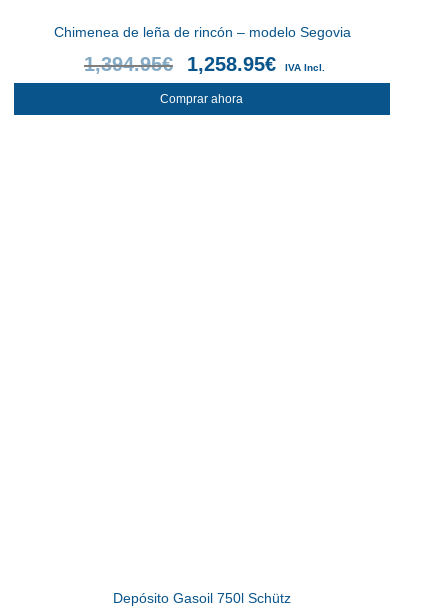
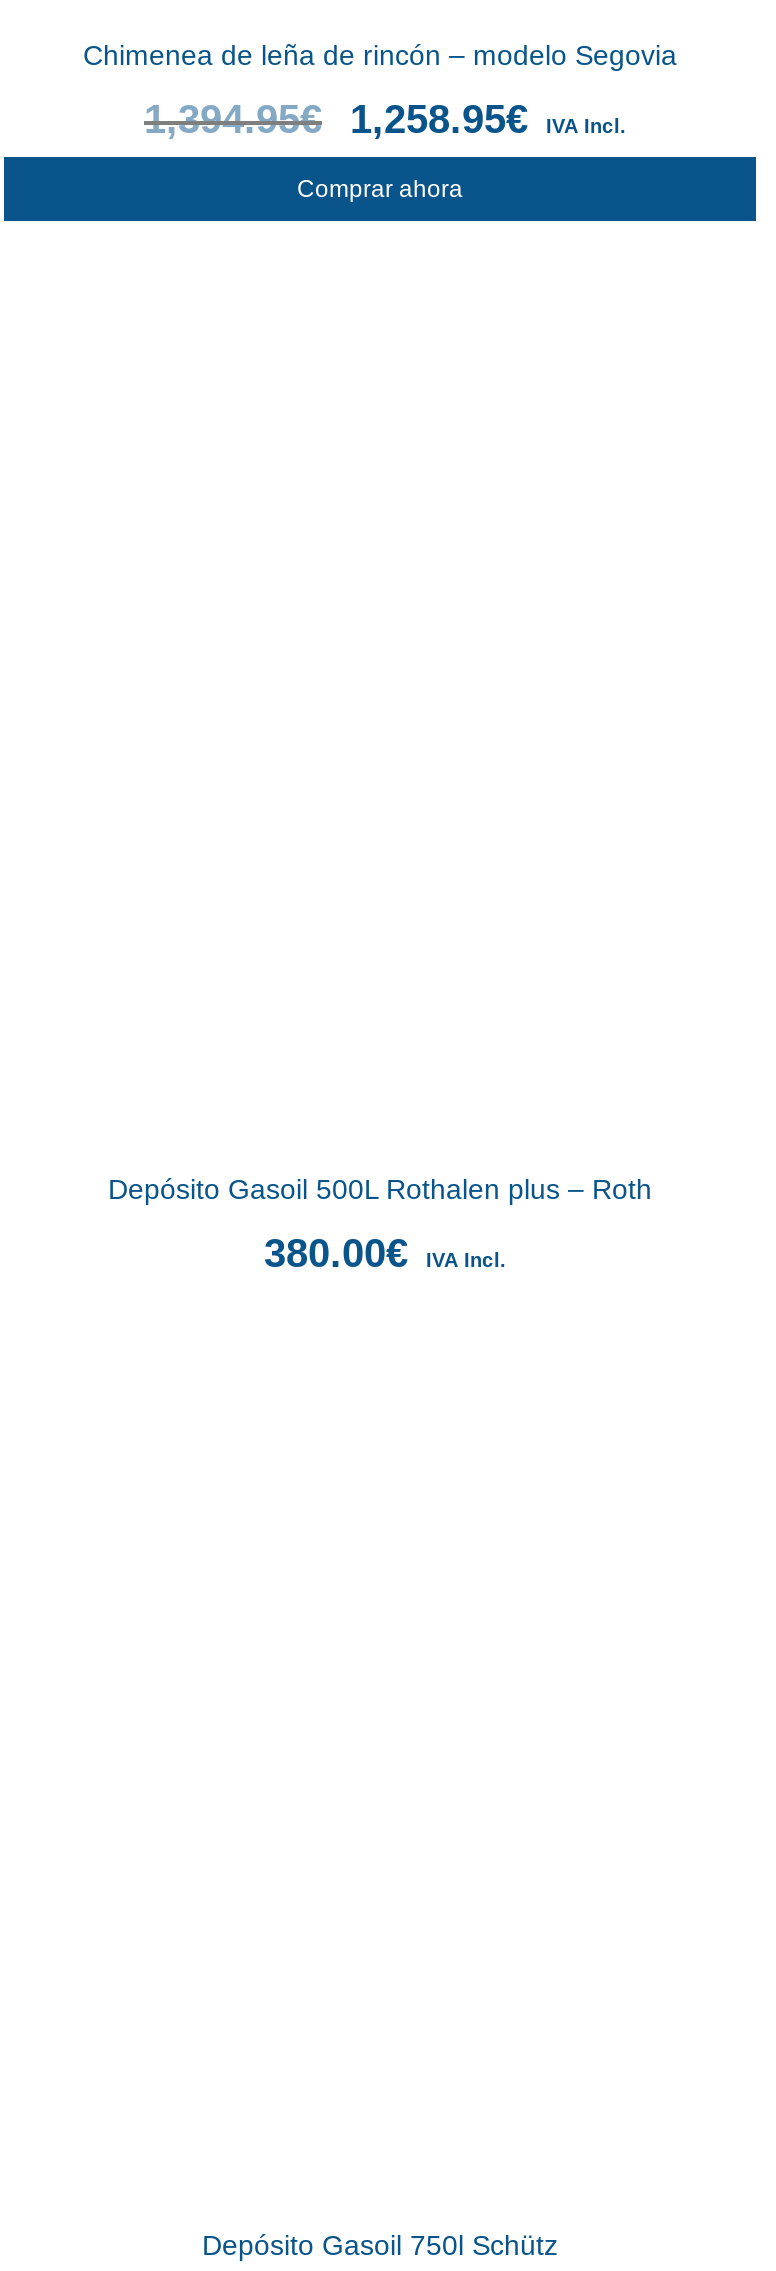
+ Depósito Gasoil 500L Rothalen plus – Roth
+ 380.00€
+ IVA Incl.
